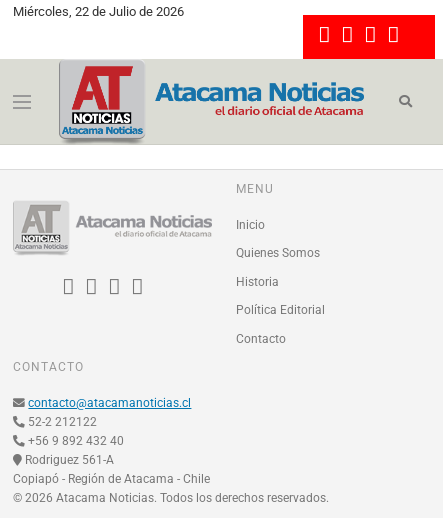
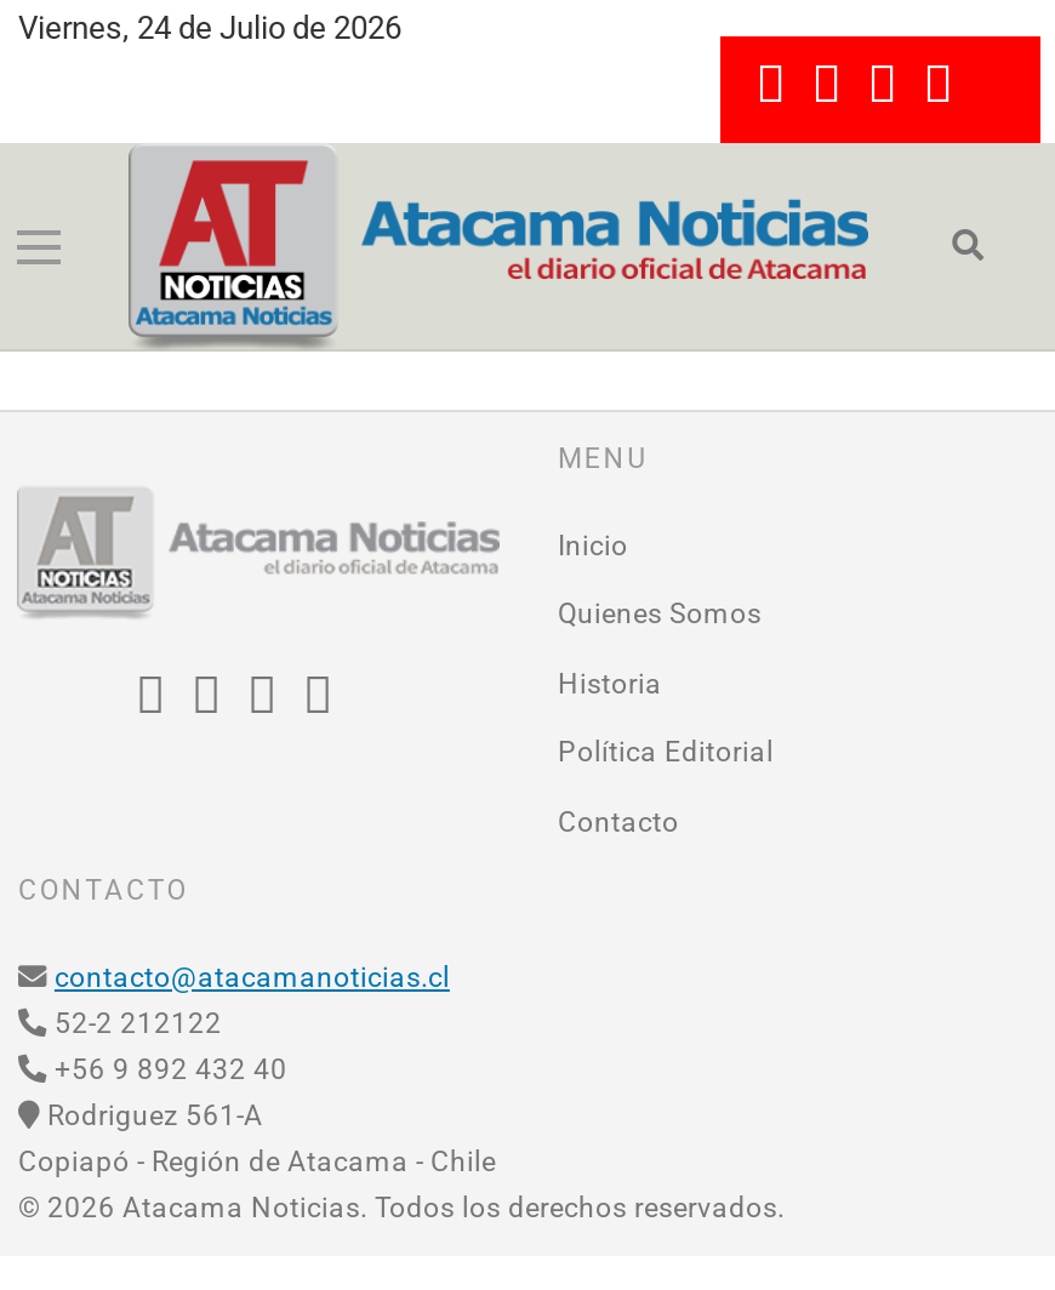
- Miércoles, 22 de Julio de 2026
+ Viernes, 24 de Julio de 2026
